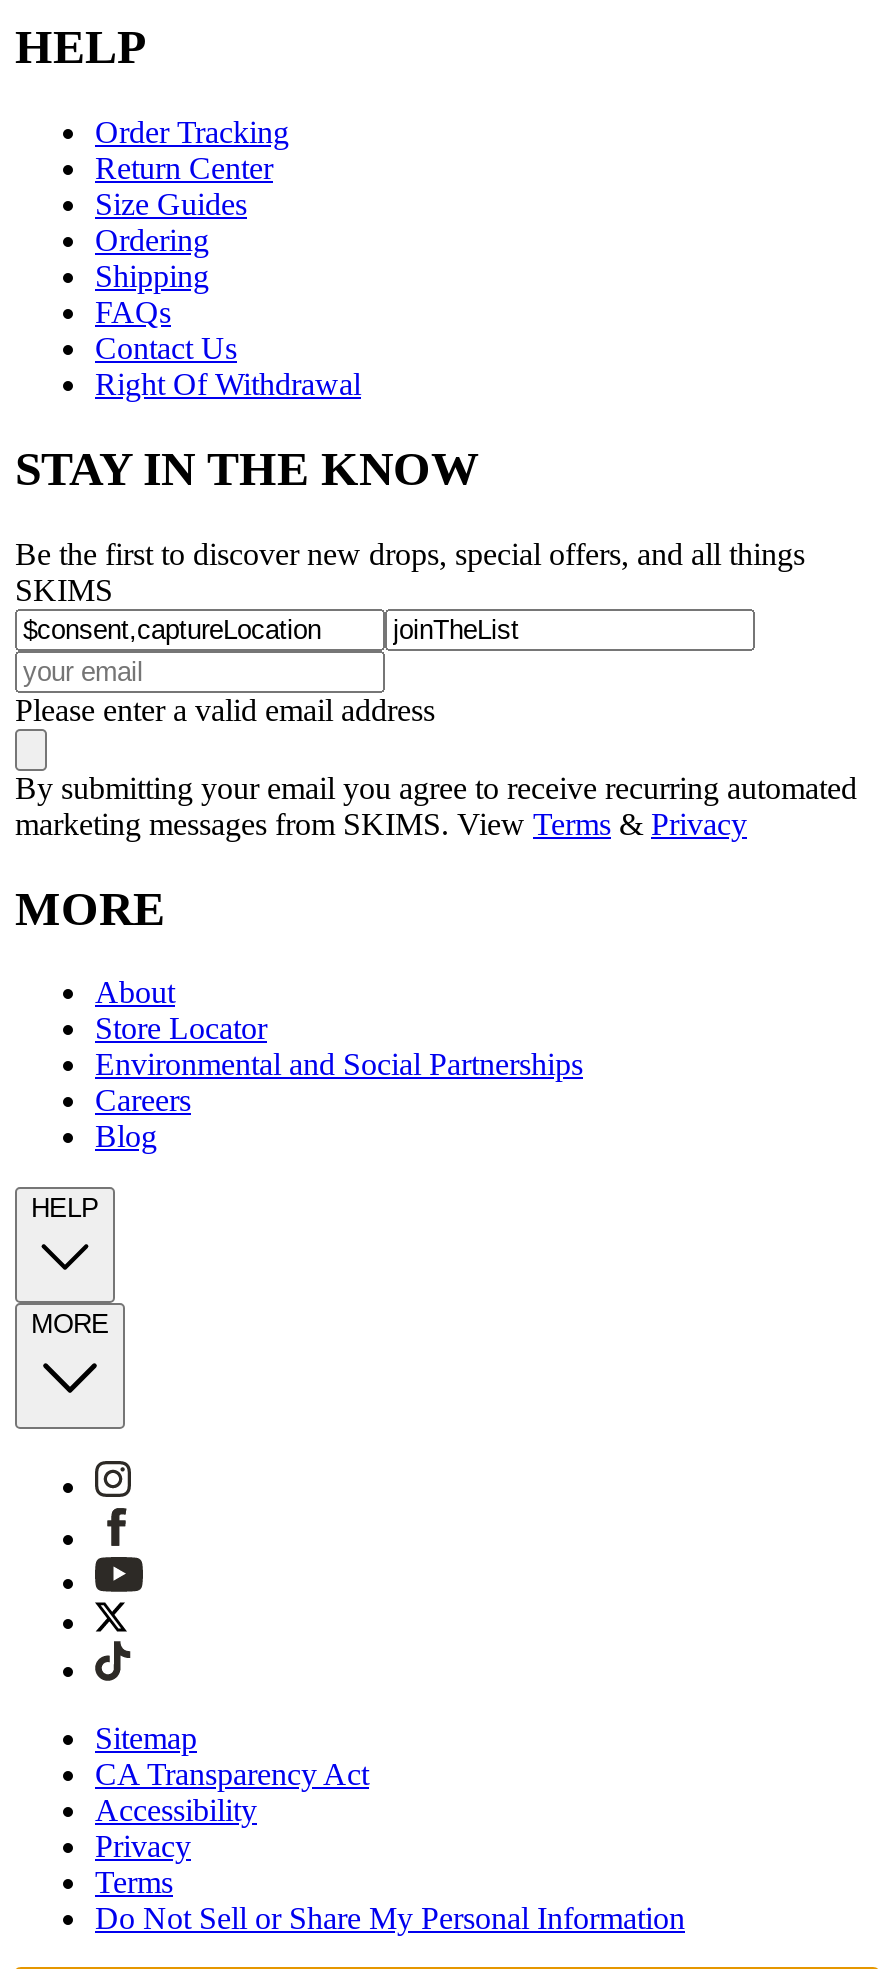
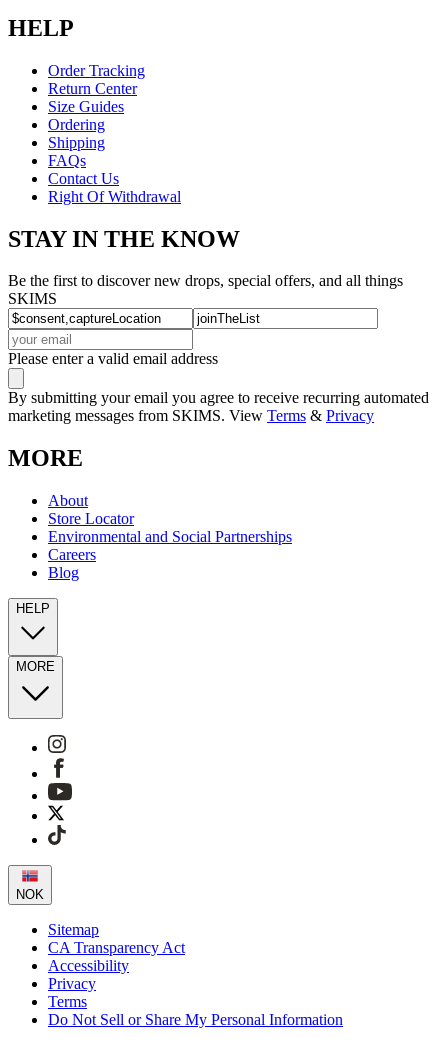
+ NOK
